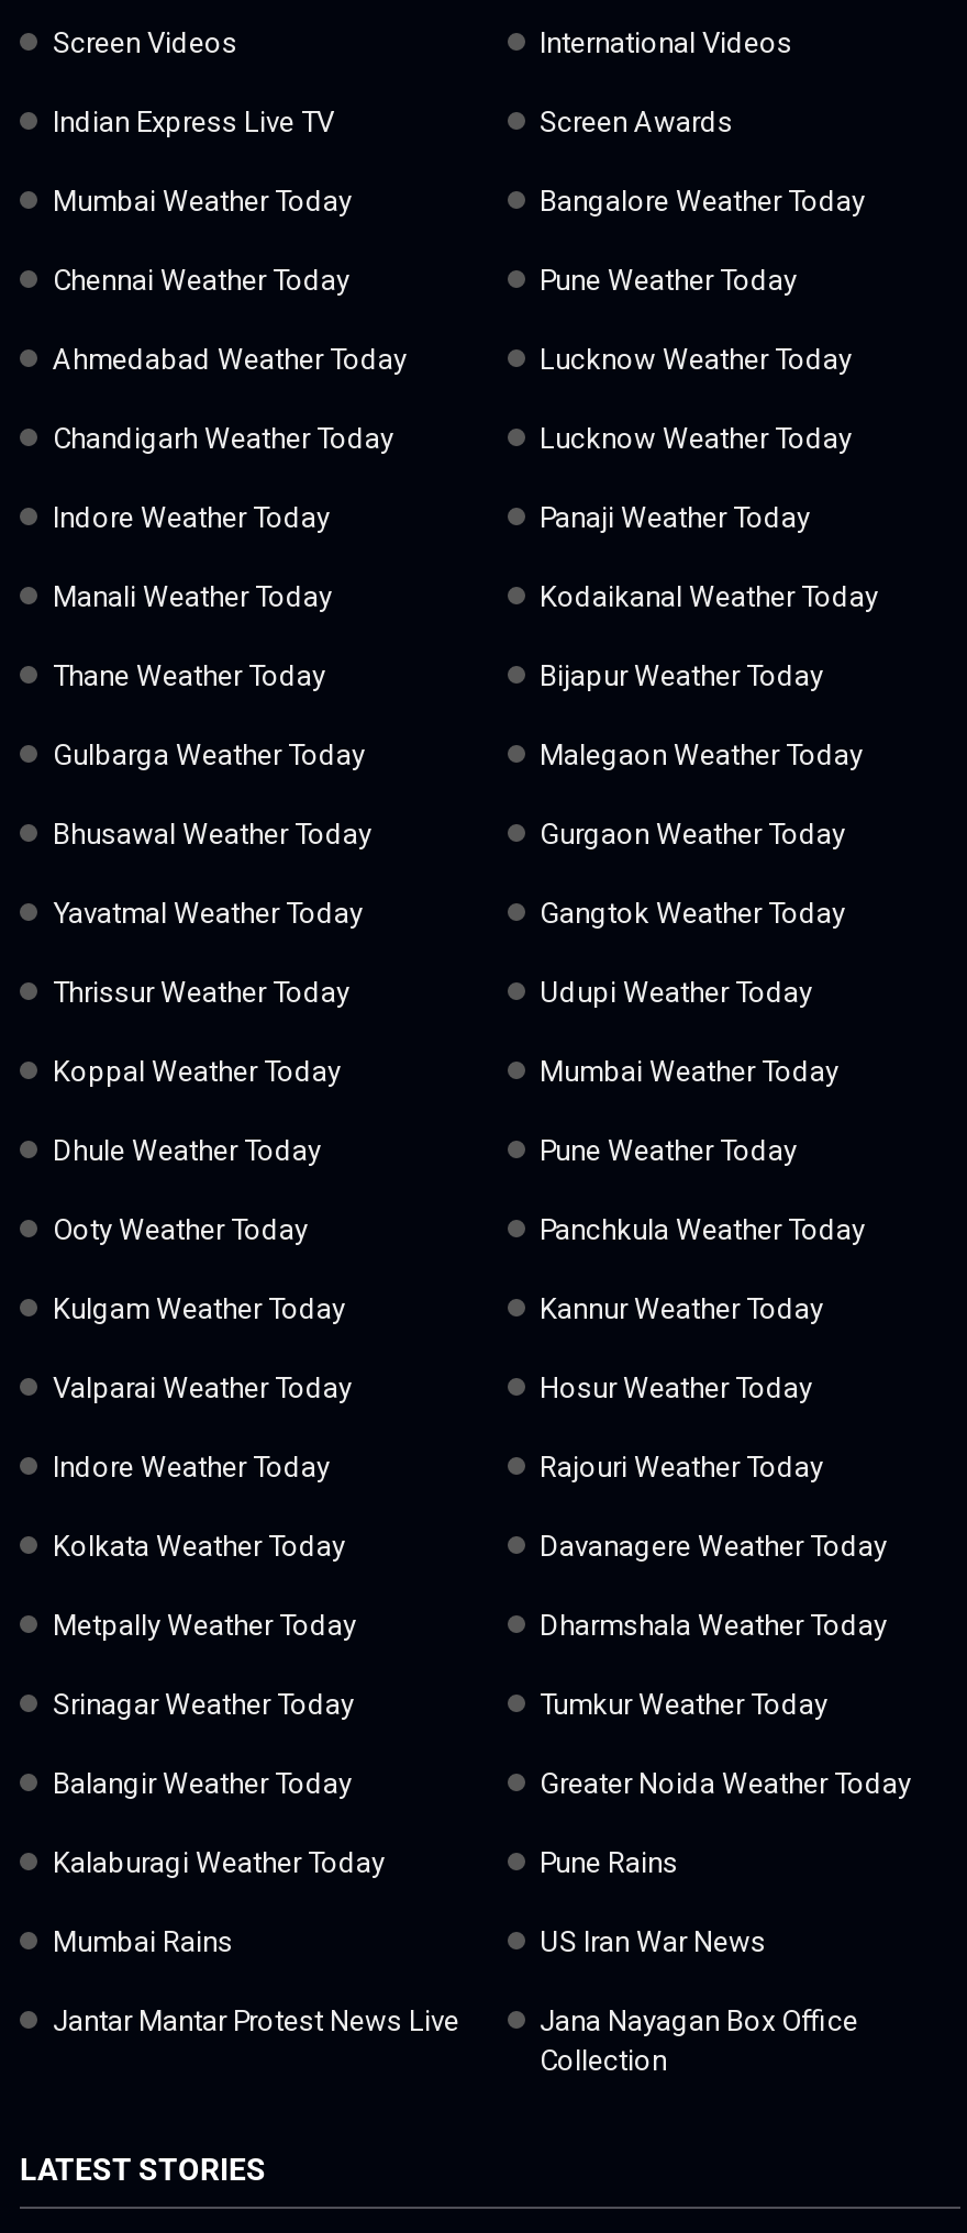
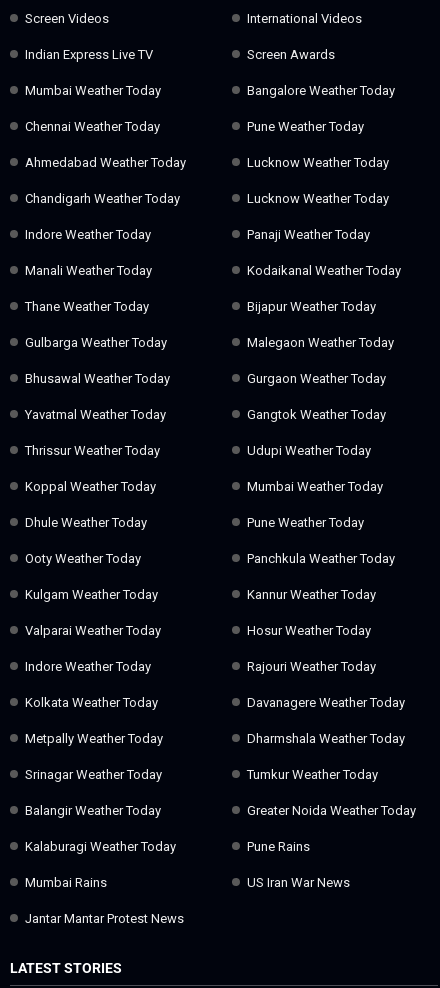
- Jantar Mantar Protest News Live
- Jana Nayagan Box Office
- Collection
+ Jantar Mantar Protest News
